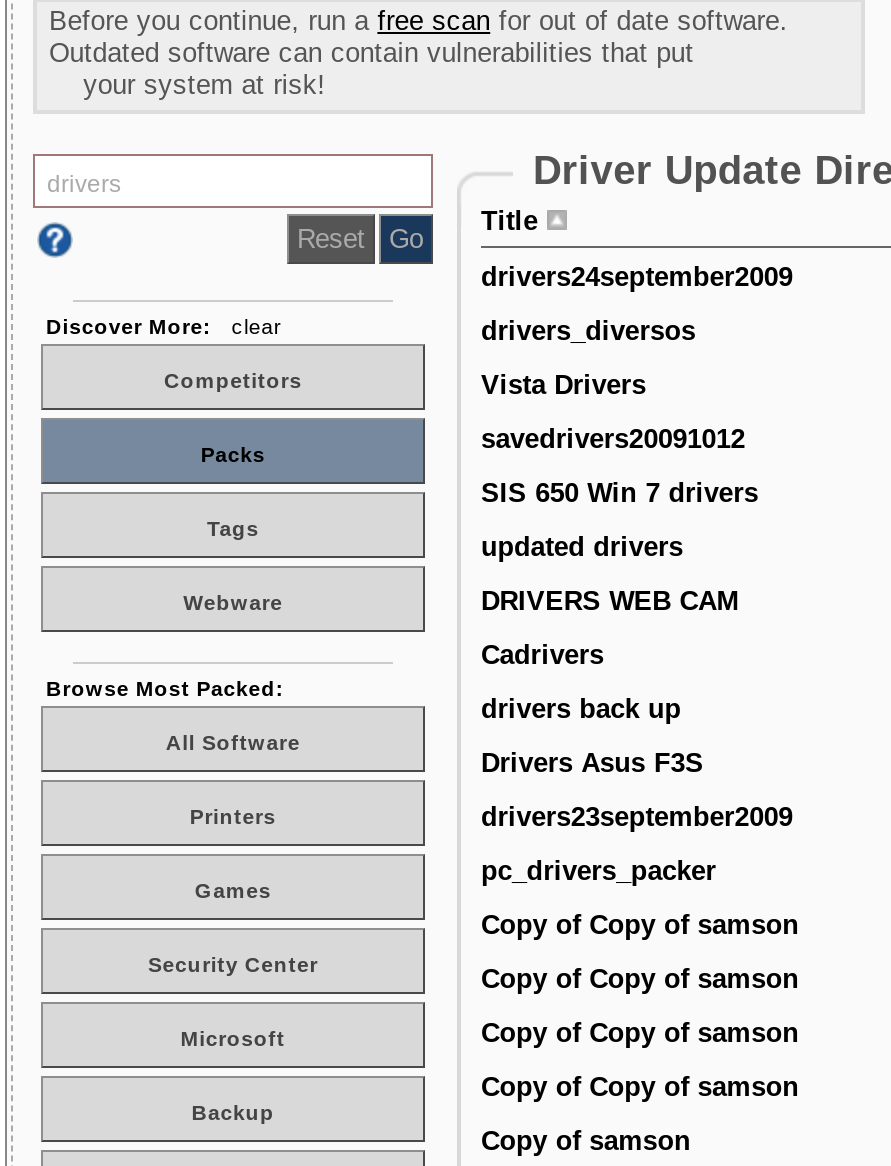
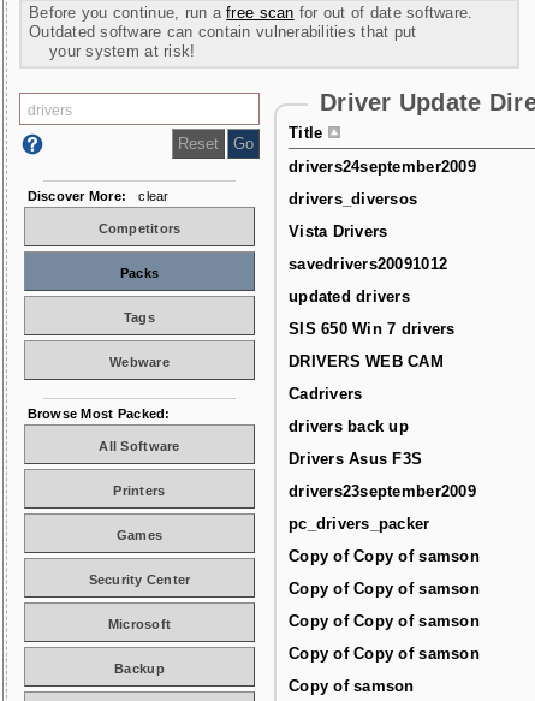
moved down: SIS 650 Win 7 drivers

moved up: updated drivers
